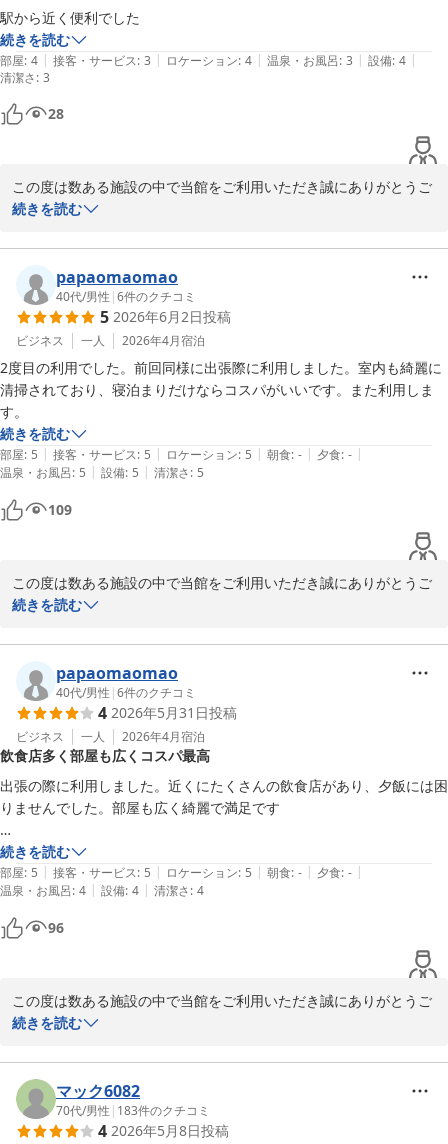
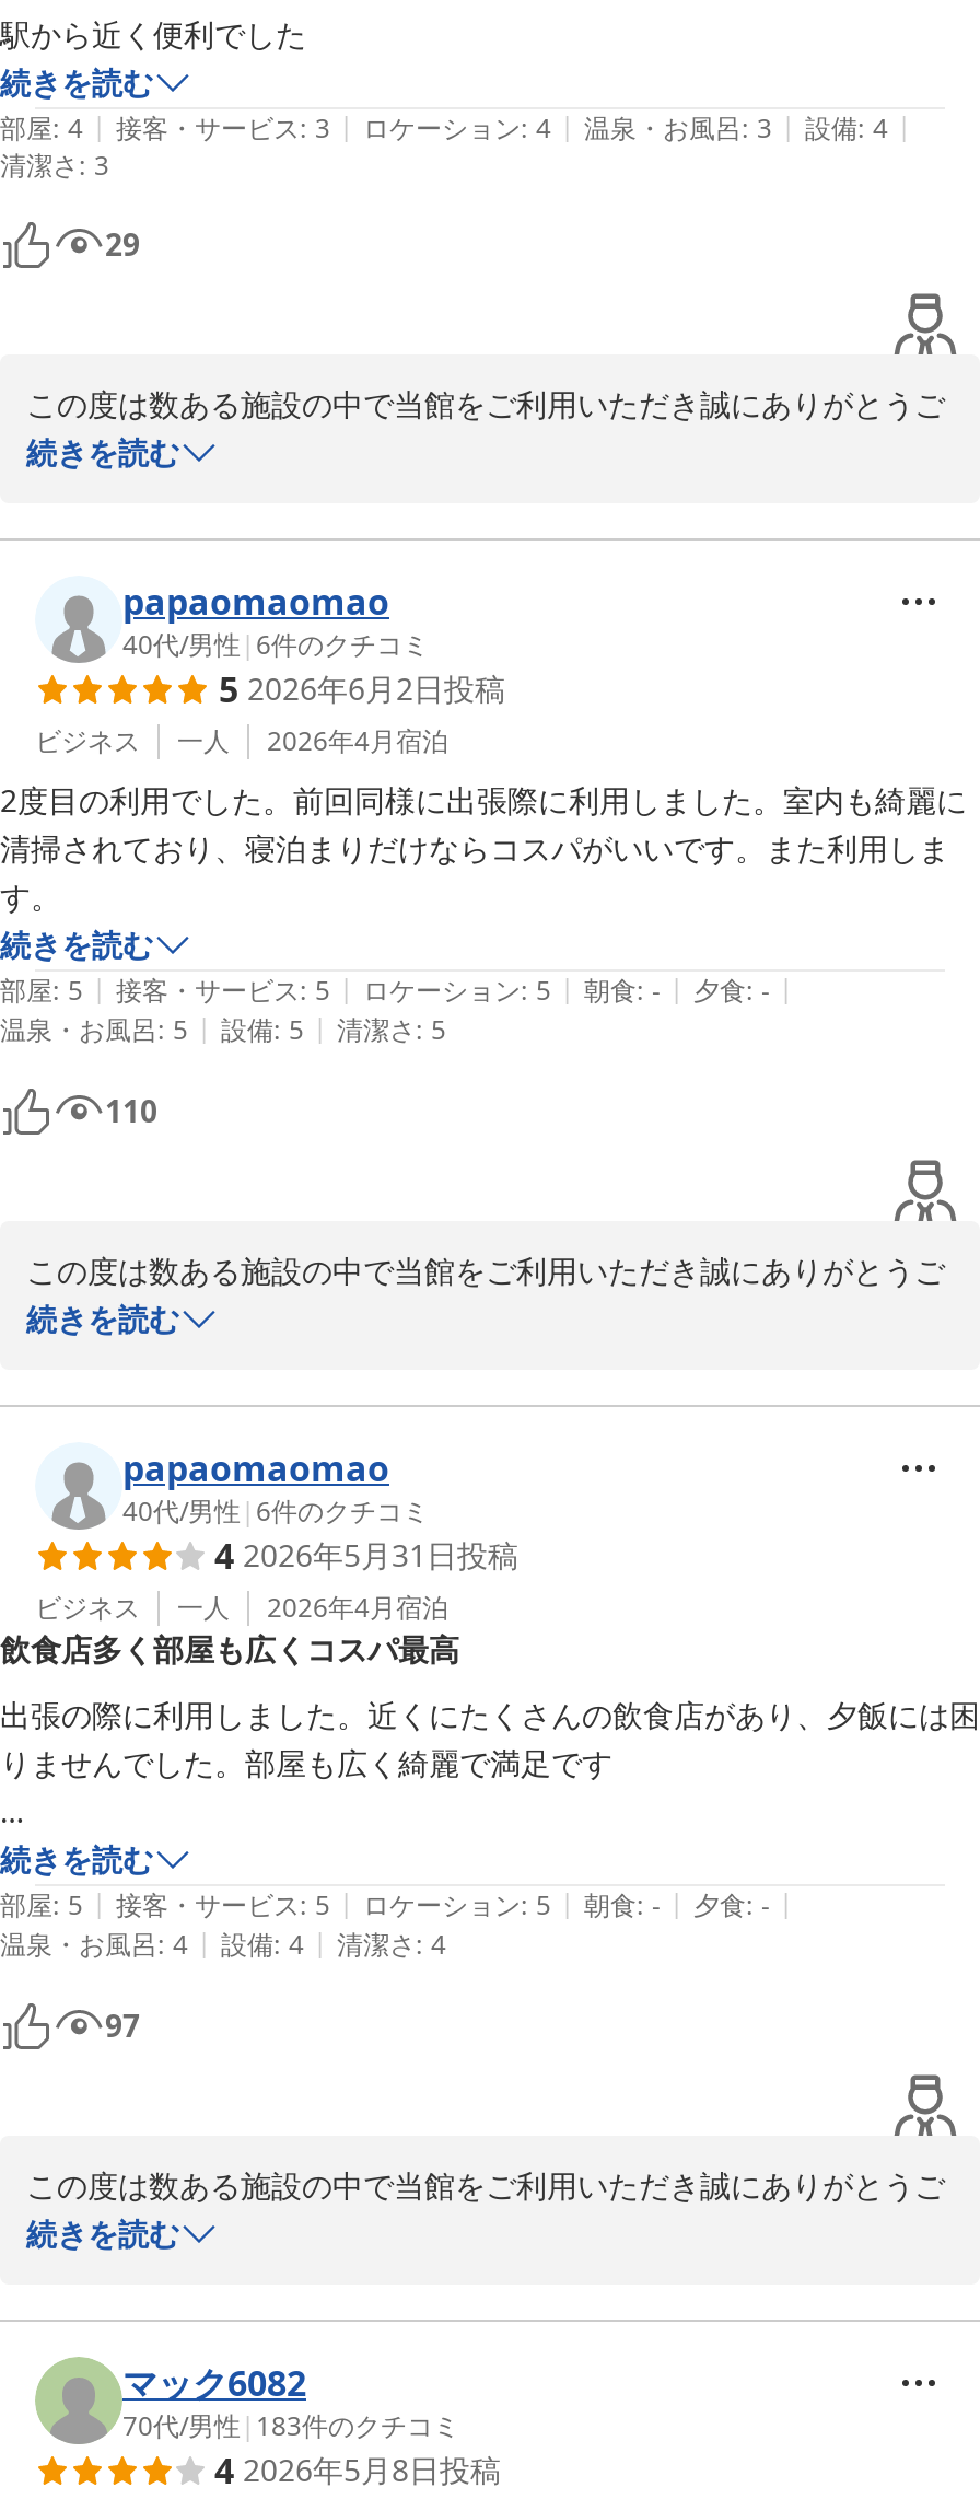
- 28
+ 29

- 109
+ 110

- 96
+ 97
